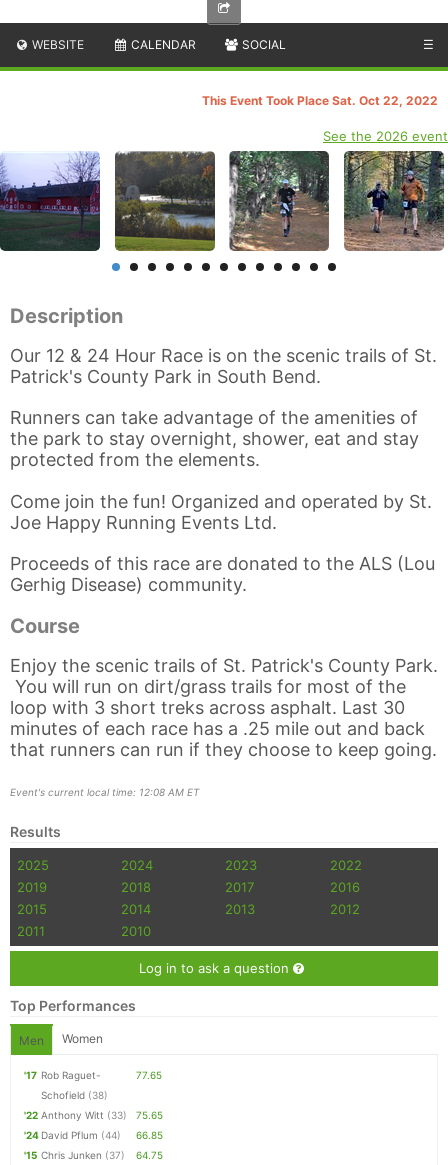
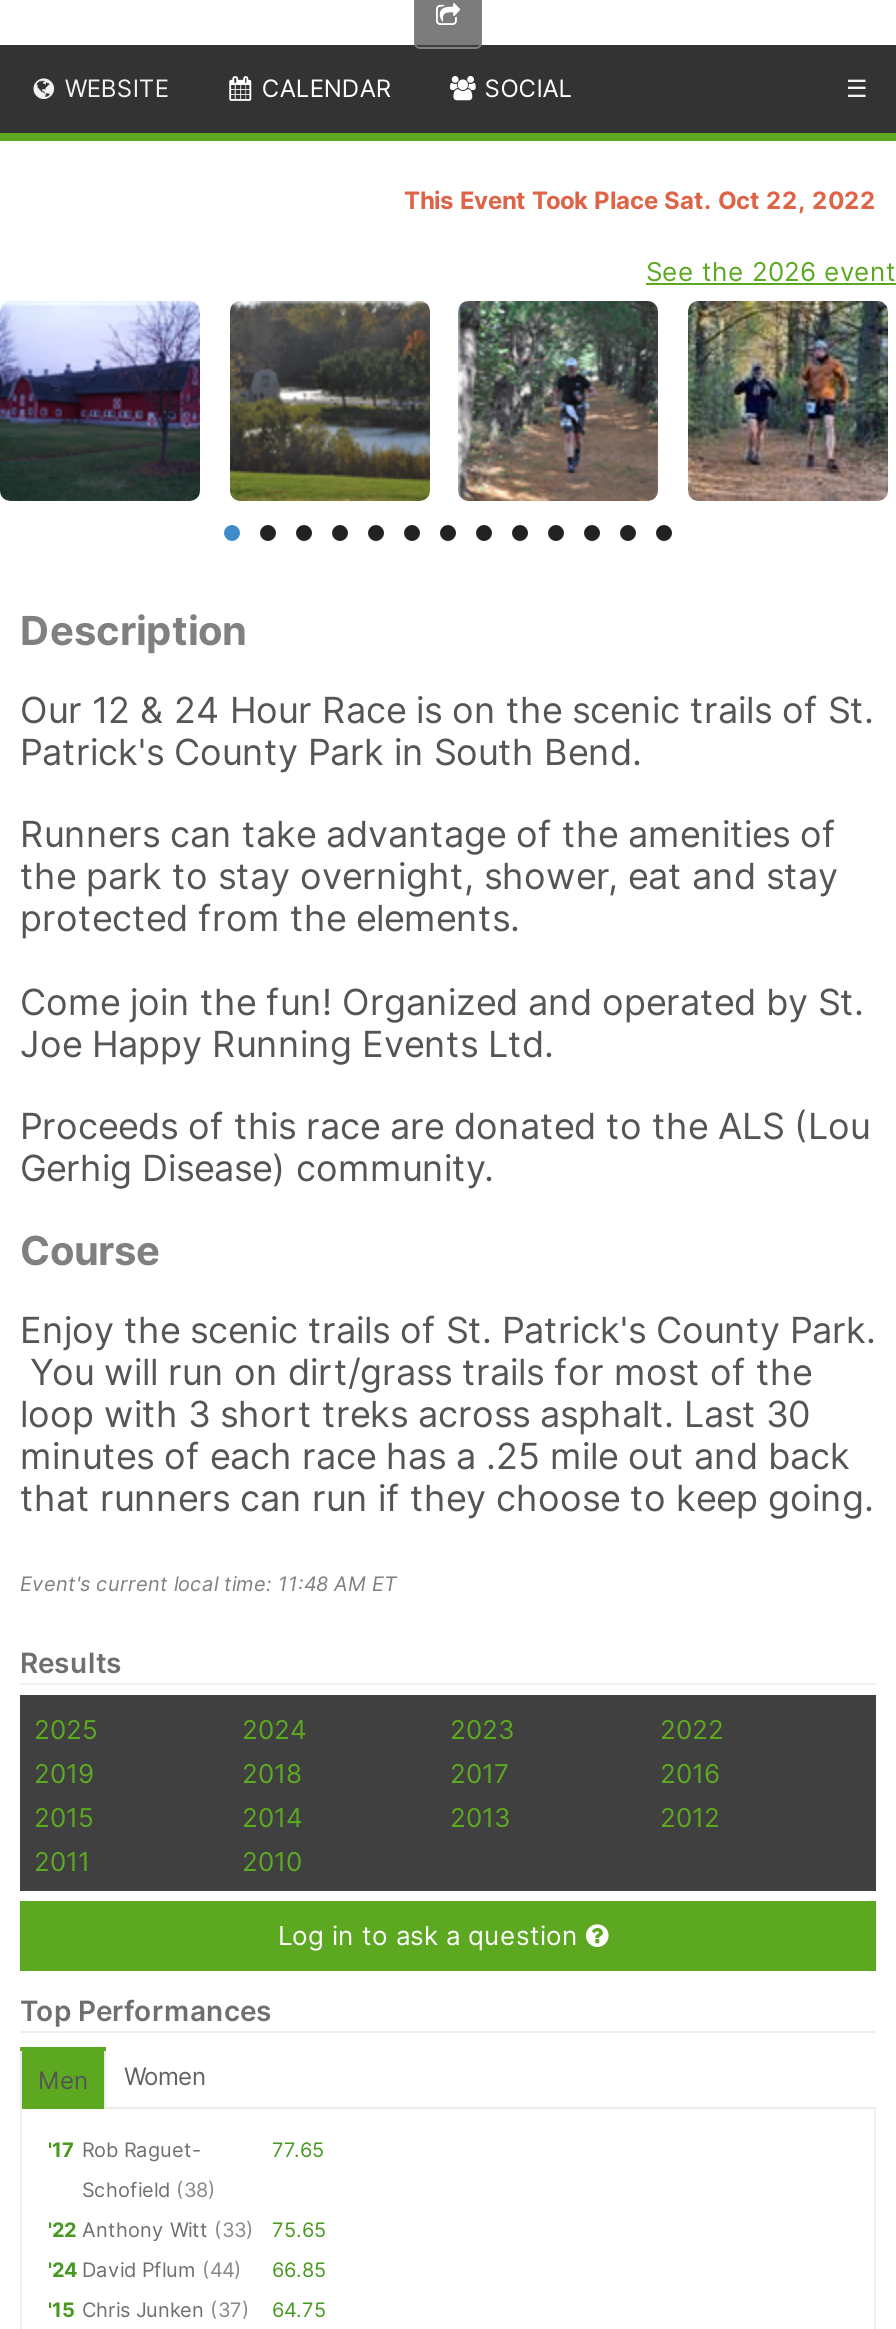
- Event's current local time: 12:08 AM ET
+ Event's current local time: 11:48 AM ET
